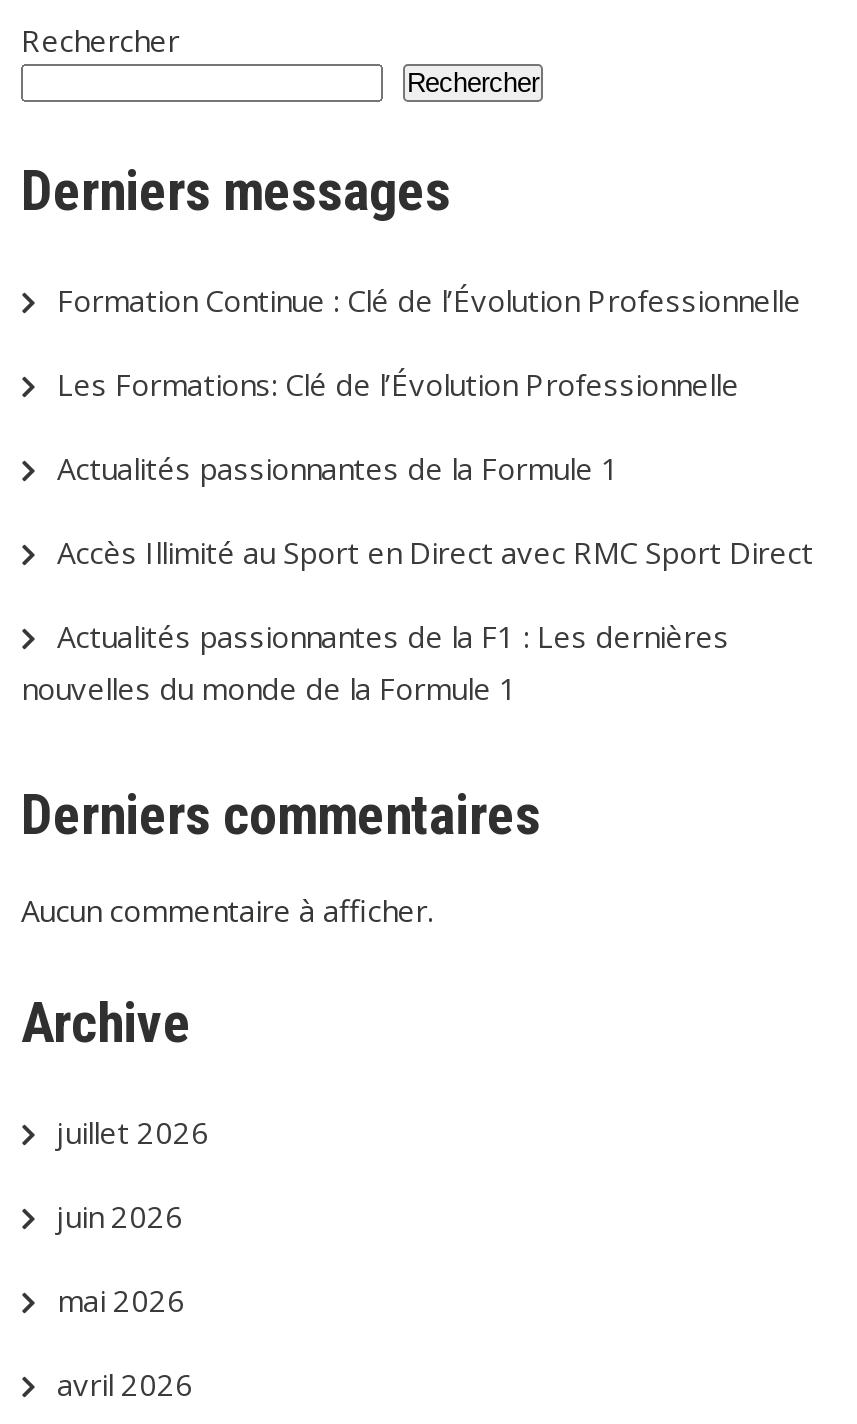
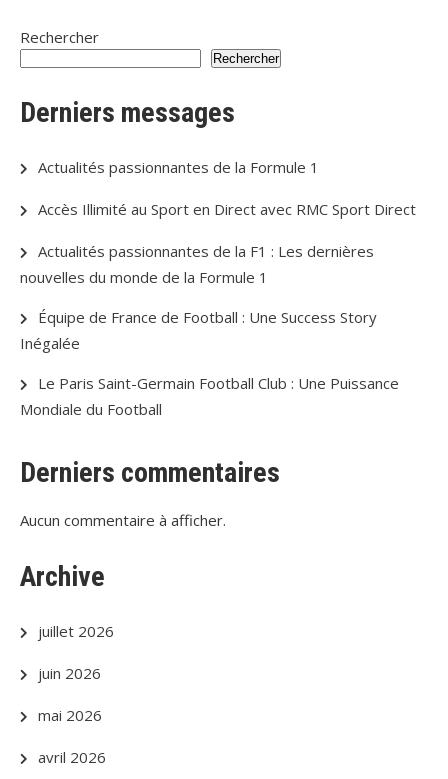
- Formation Continue : Clé de l’Évolution Professionnelle
- Les Formations: Clé de l’Évolution Professionnelle

moved up: Actualités passionnantes de la Formule 1 | Accès Illimité au Sport en Direct avec RMC Sport Direct | Actualités passionnantes de la F1 : Les dernières | nouvelles du monde de la Formule 1

+ Équipe de France de Football : Une Success Story
+ Inégalée
+ Le Paris Saint-Germain Football Club : Une Puissance
+ Mondiale du Football
